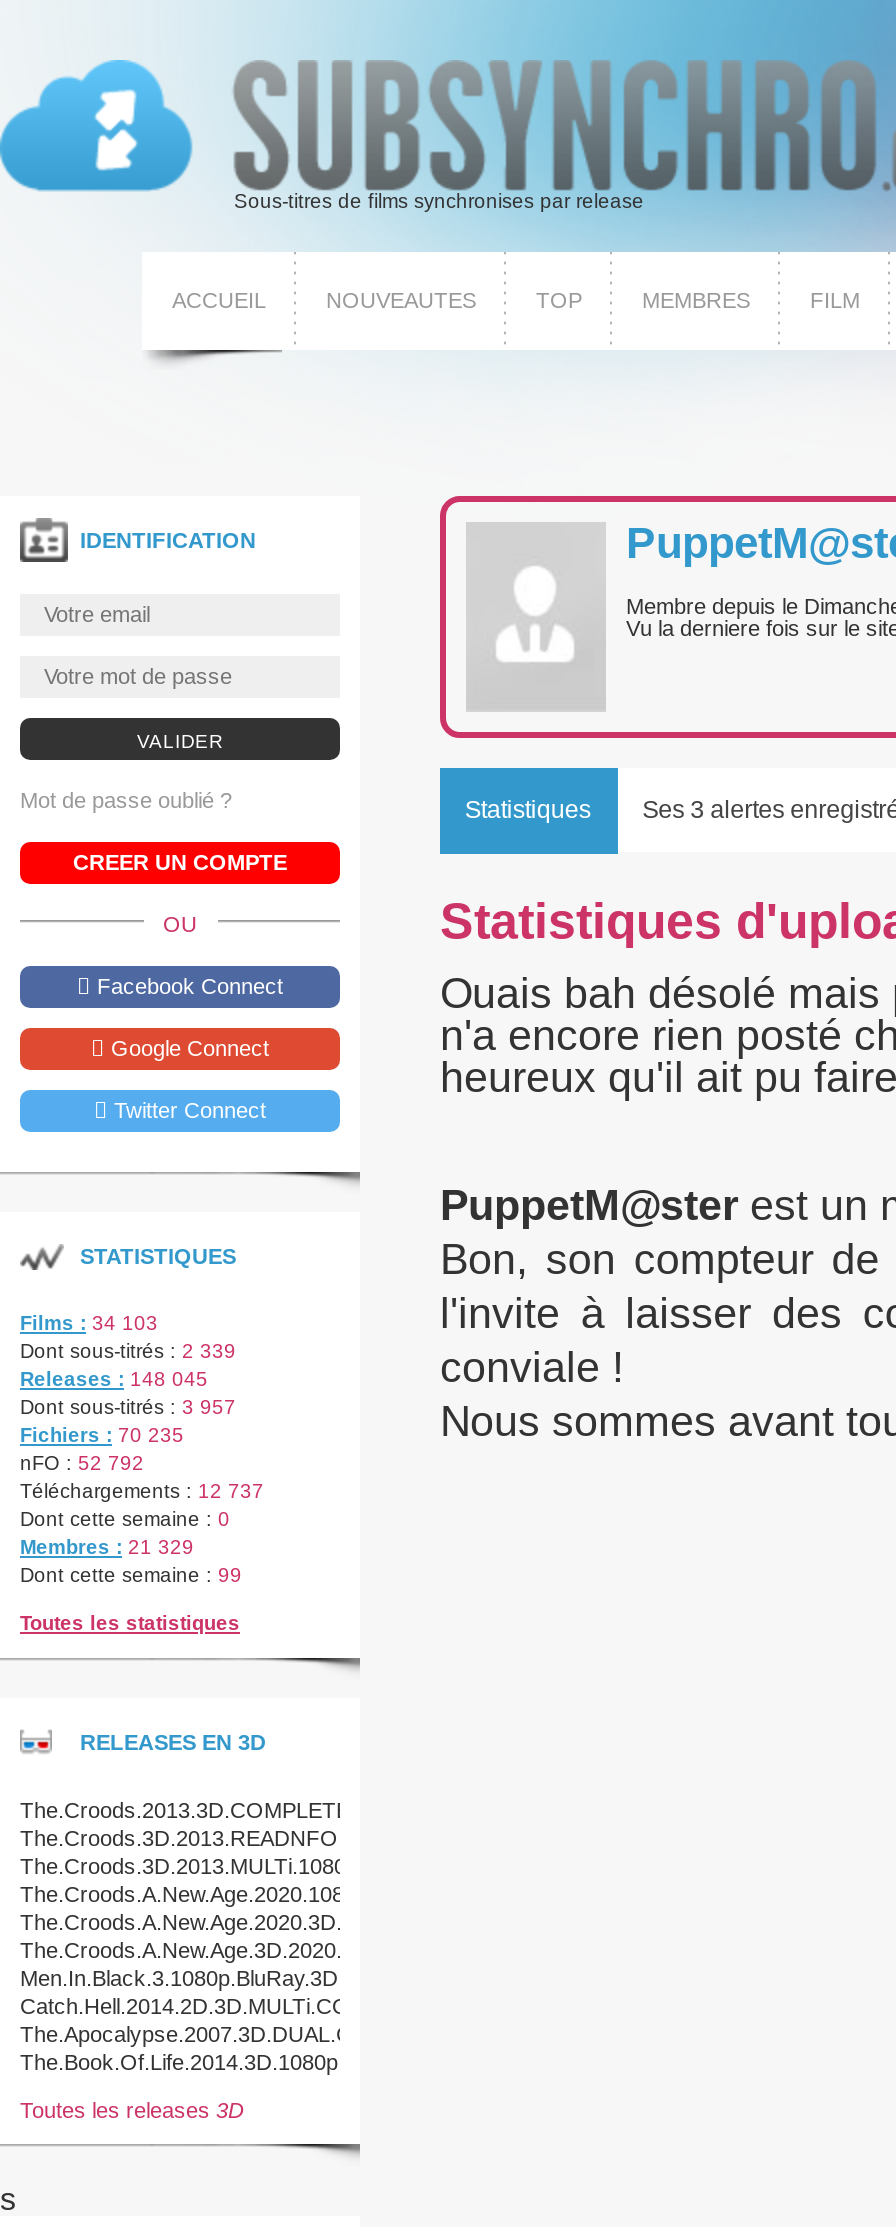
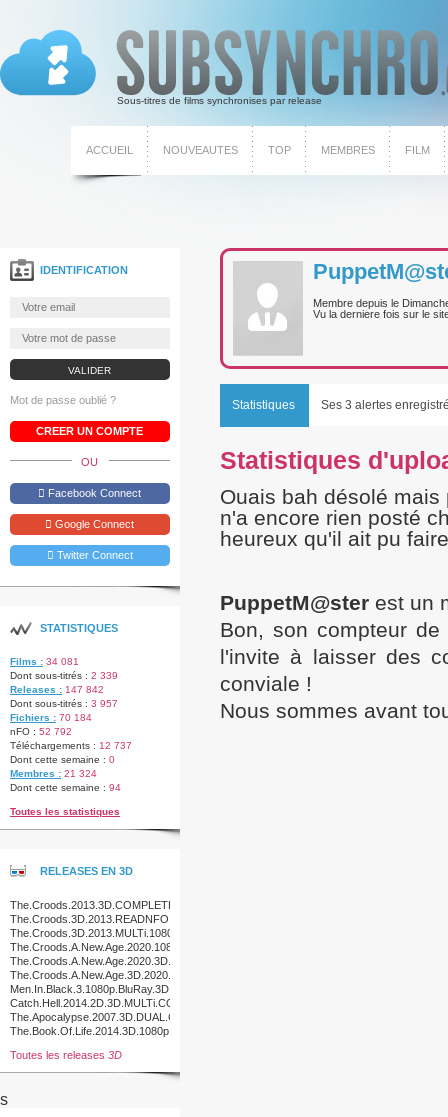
- Films : 34 103
+ Films : 34 081

- Releases : 148 045
+ Releases : 147 842

- Fichiers : 70 235
+ Fichiers : 70 184

- Membres : 21 329
+ Membres : 21 324

- Dont cette semaine : 99
+ Dont cette semaine : 94
